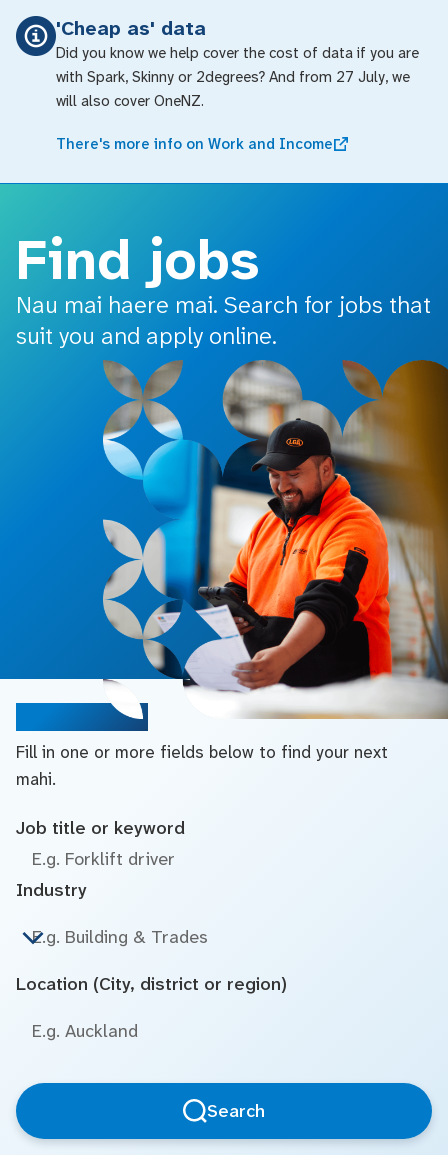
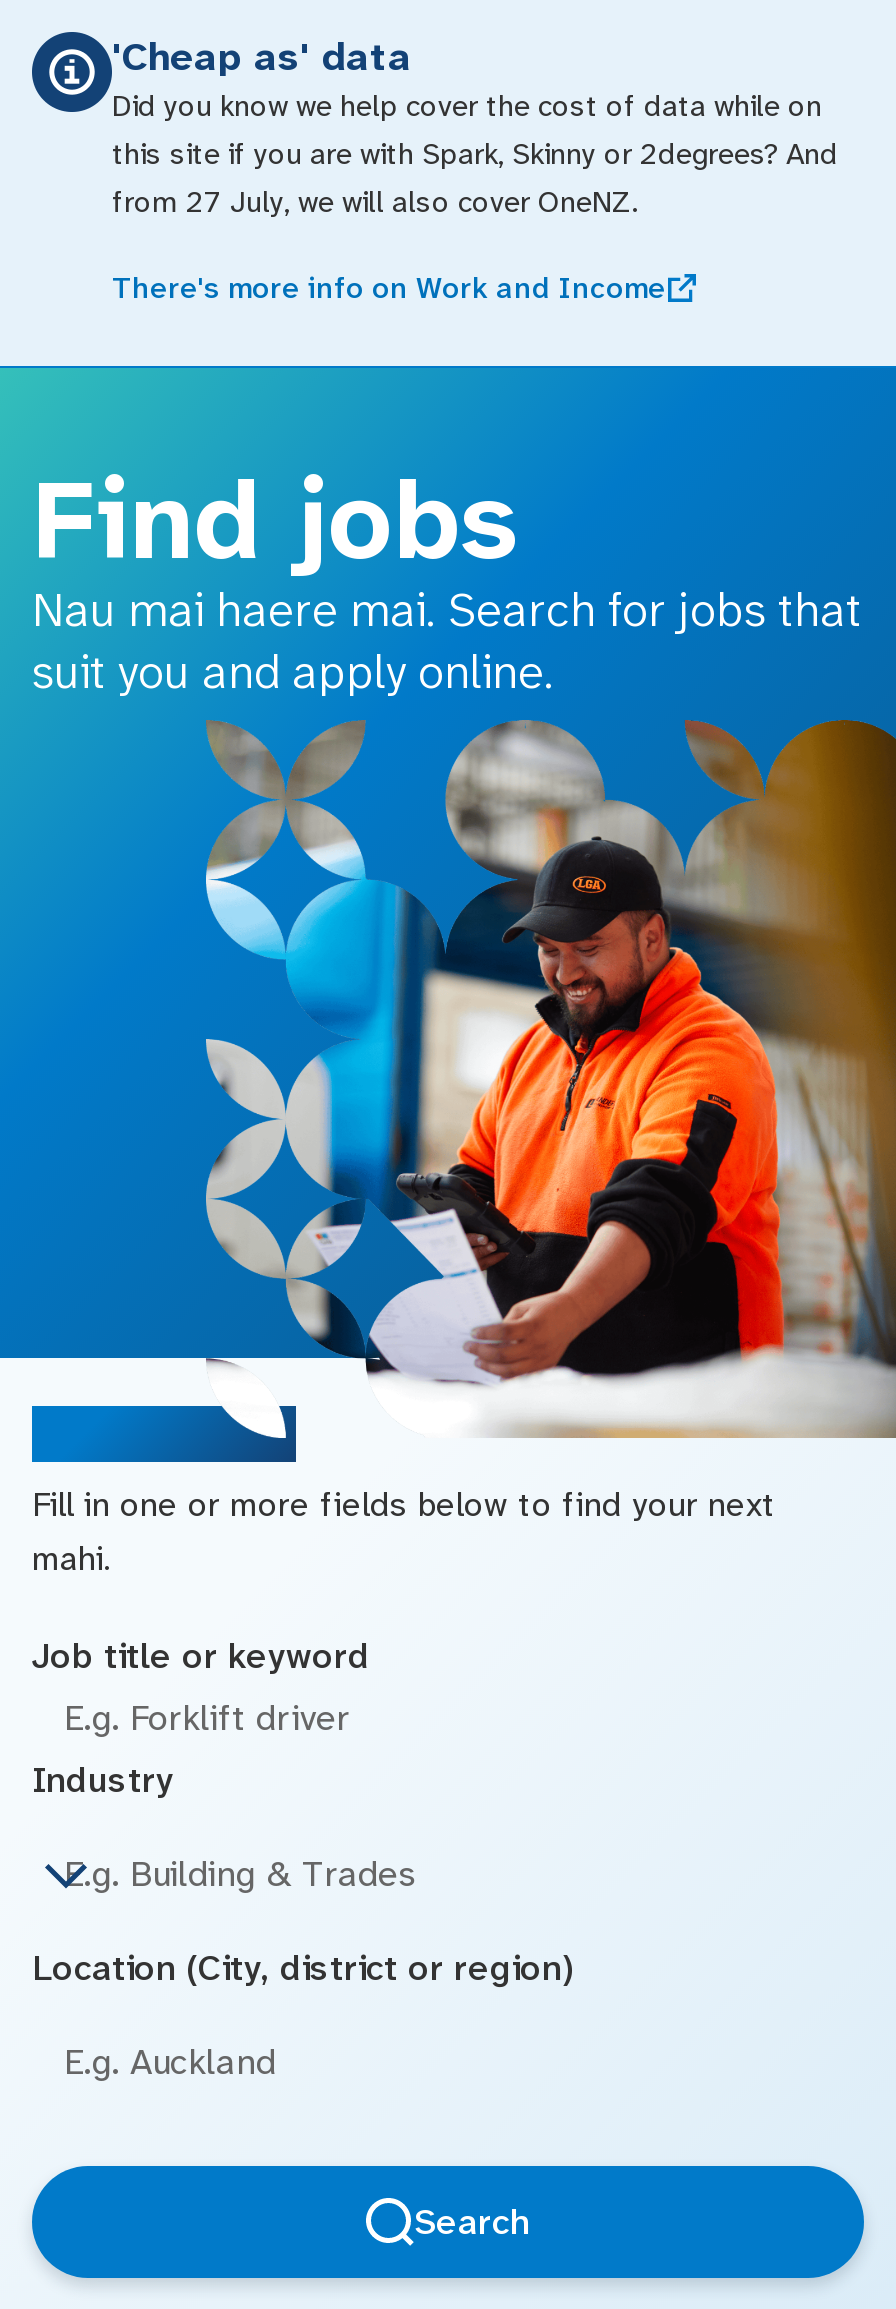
- Did you know we help cover the cost of data if you are
- with Spark, Skinny or 2degrees? And from 27 July, we
- will also cover OneNZ.
+ Did you know we help cover the cost of data while on
+ this site if you are with Spark, Skinny or 2degrees? And
+ from 27 July, we will also cover OneNZ.
